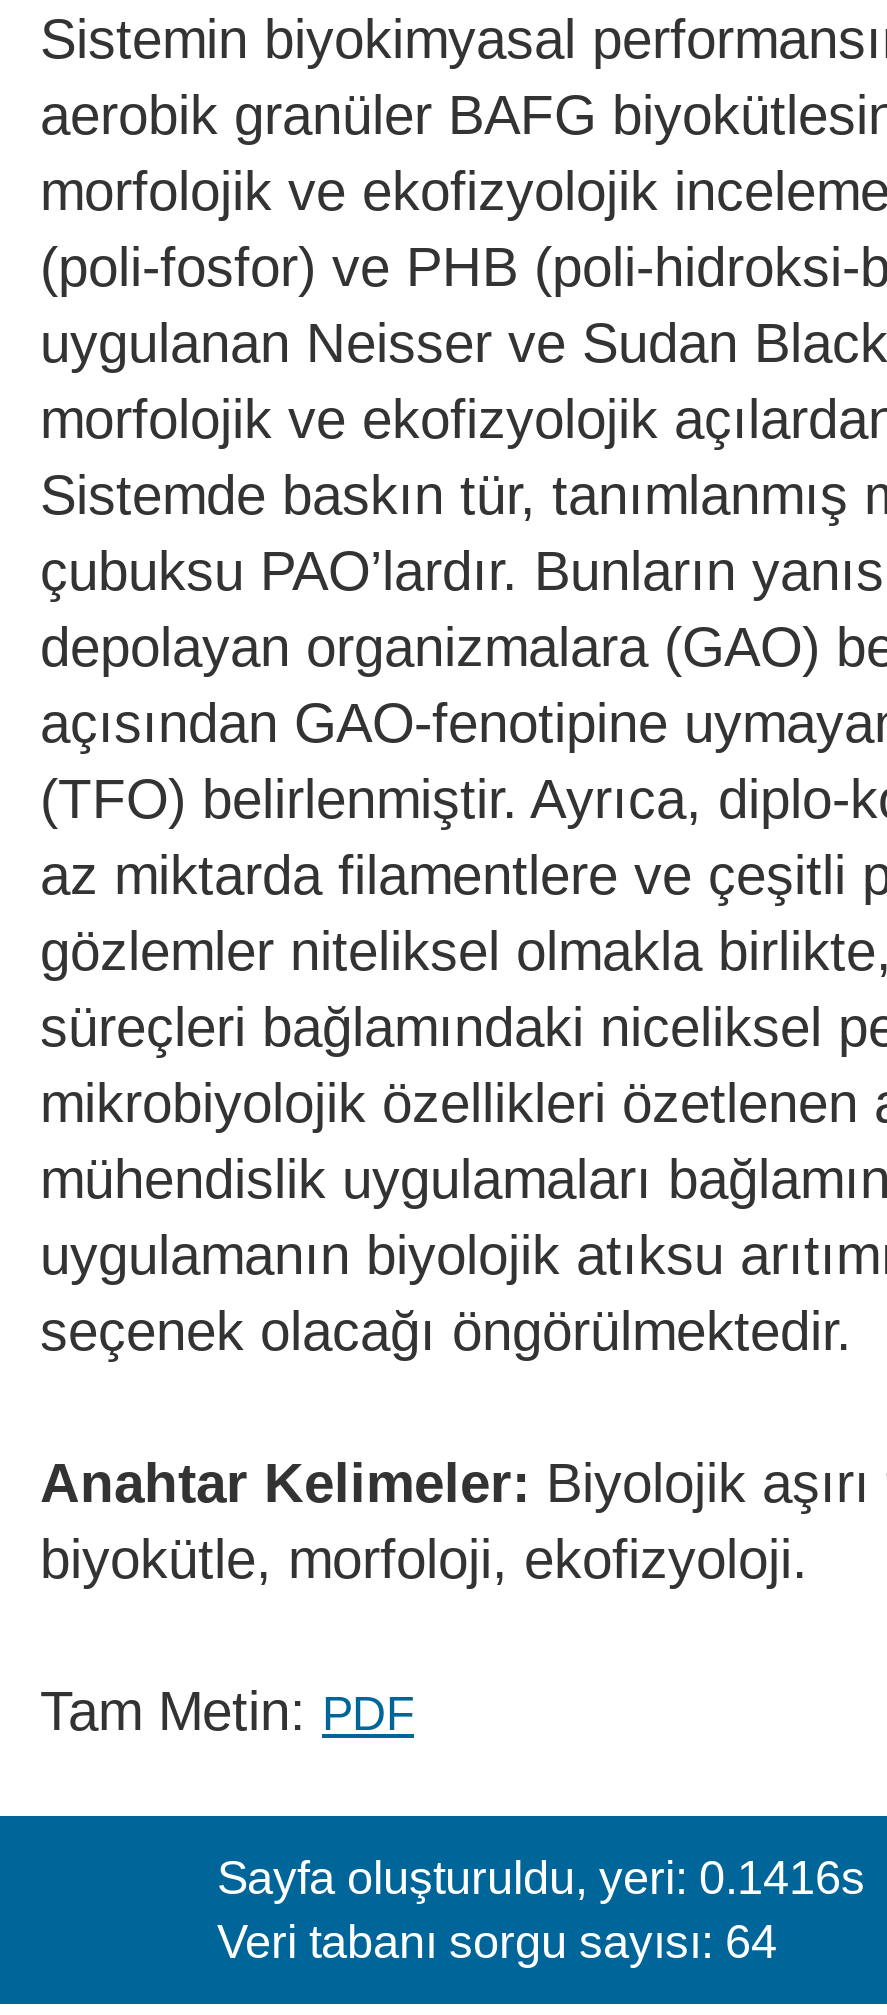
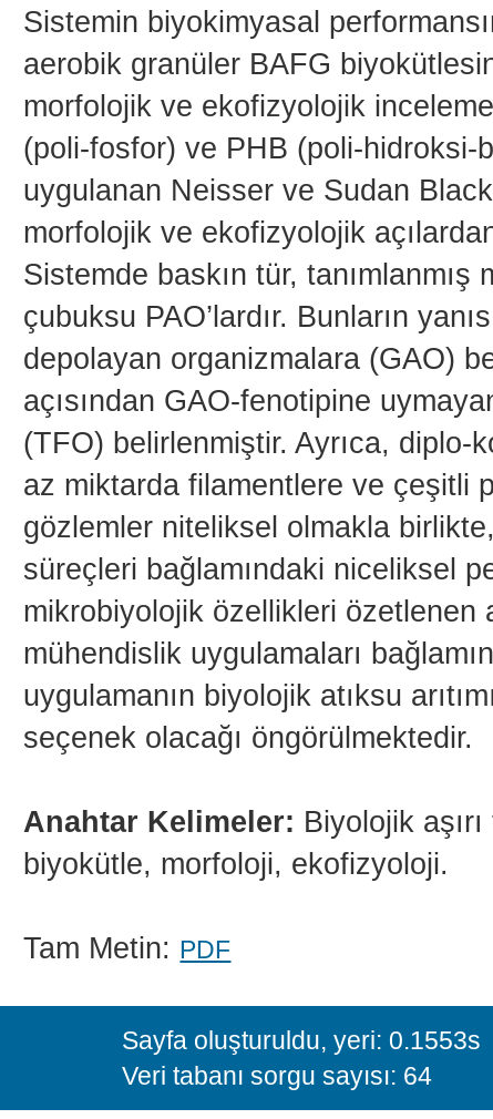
- Sayfa oluşturuldu, yeri: 0.1416s
+ Sayfa oluşturuldu, yeri: 0.1553s
